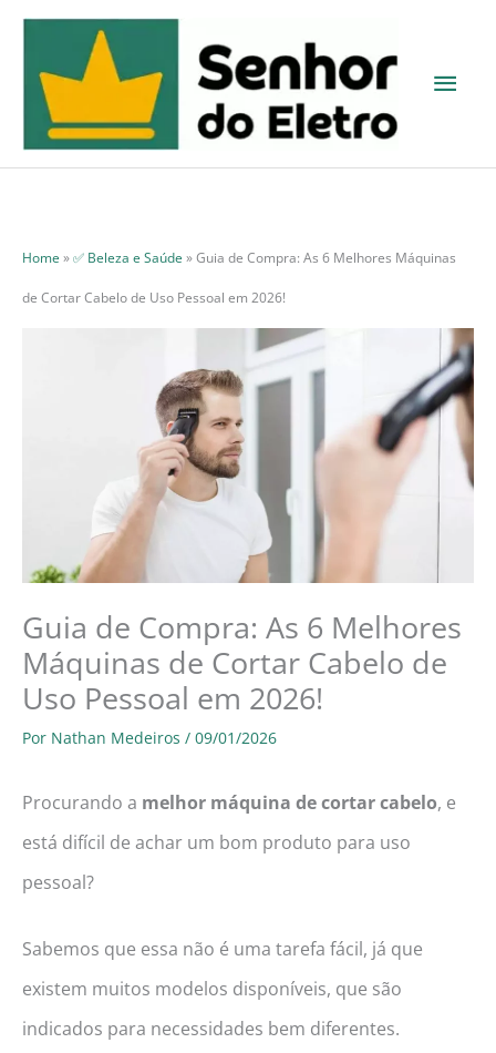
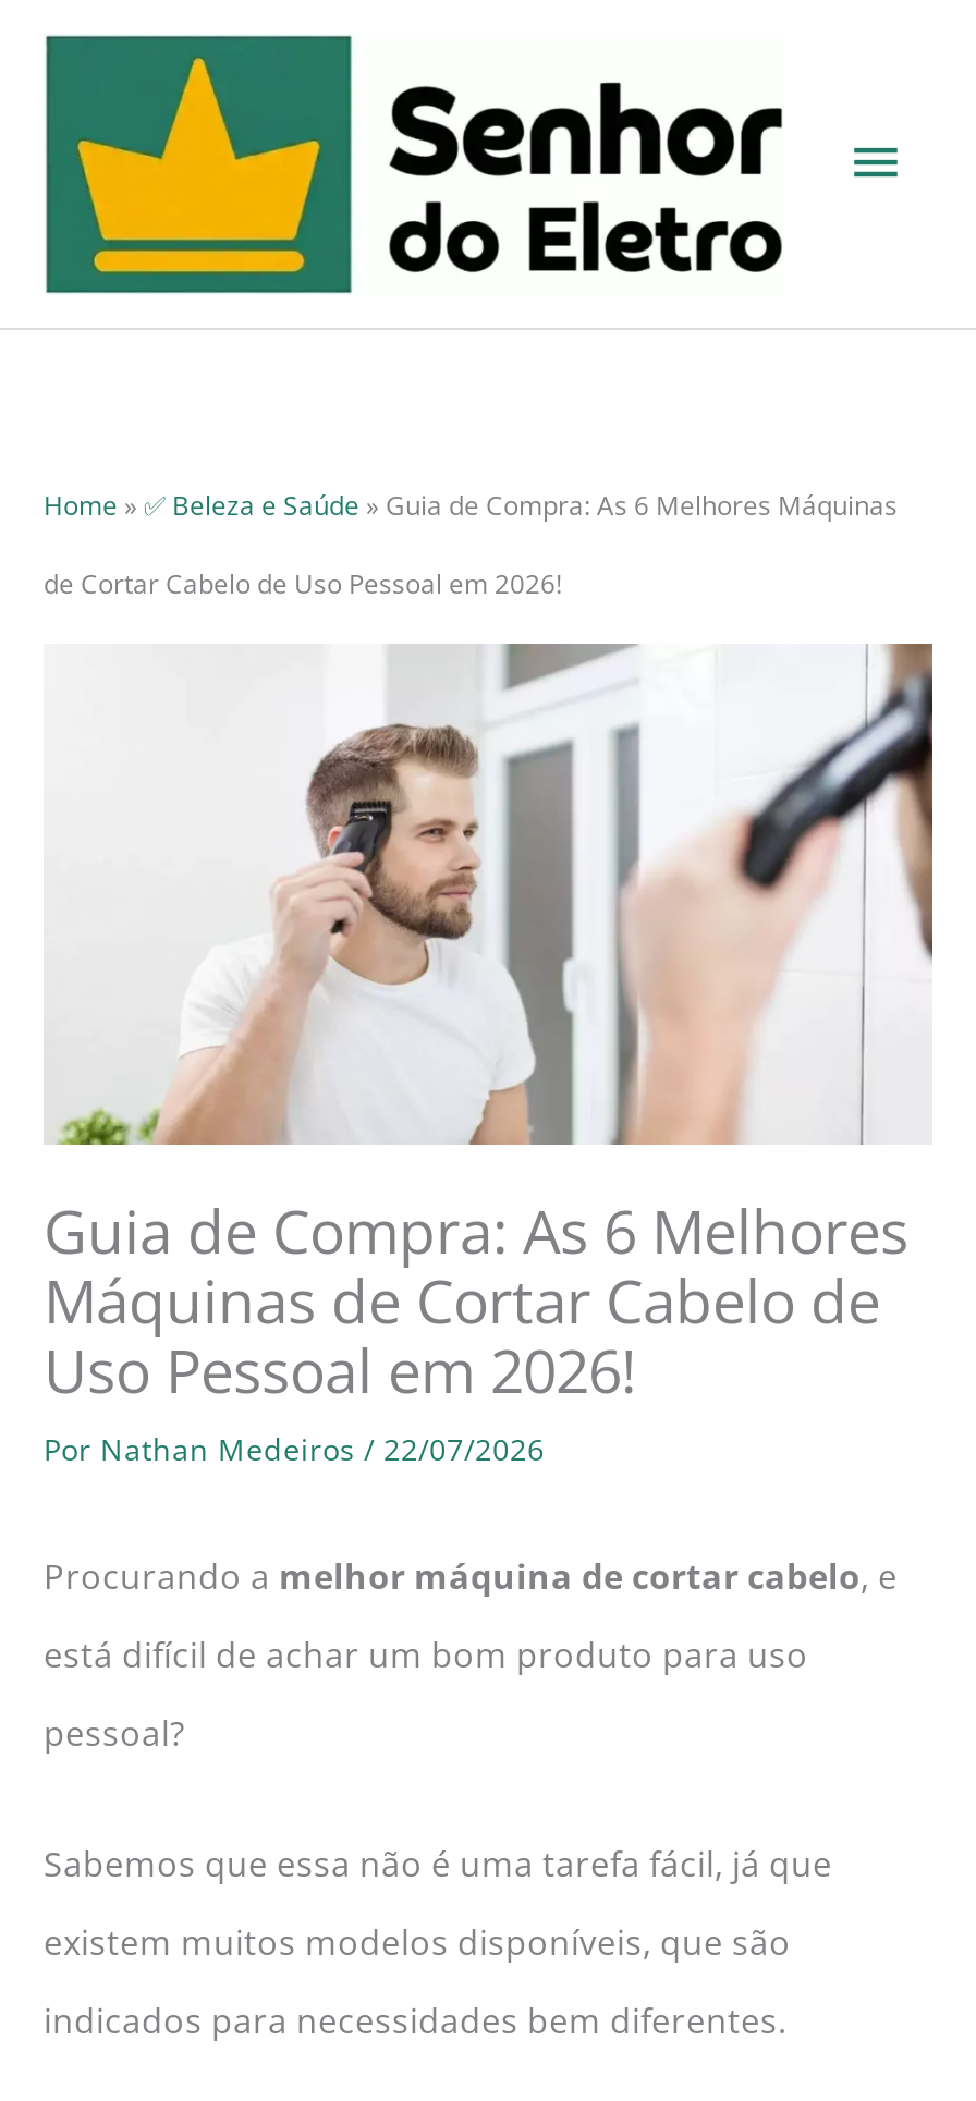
- Por Nathan Medeiros / 09/01/2026
+ Por Nathan Medeiros / 22/07/2026
